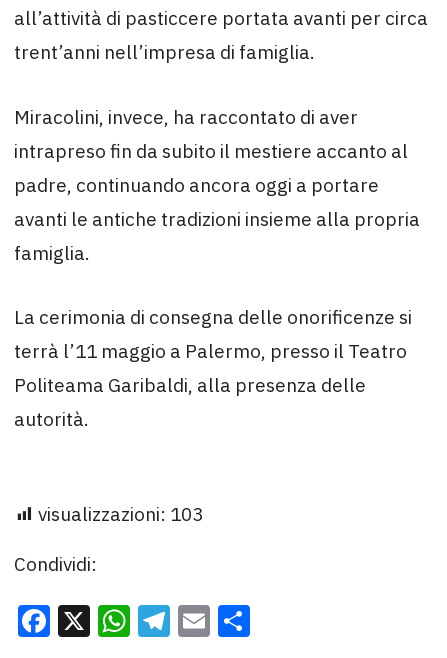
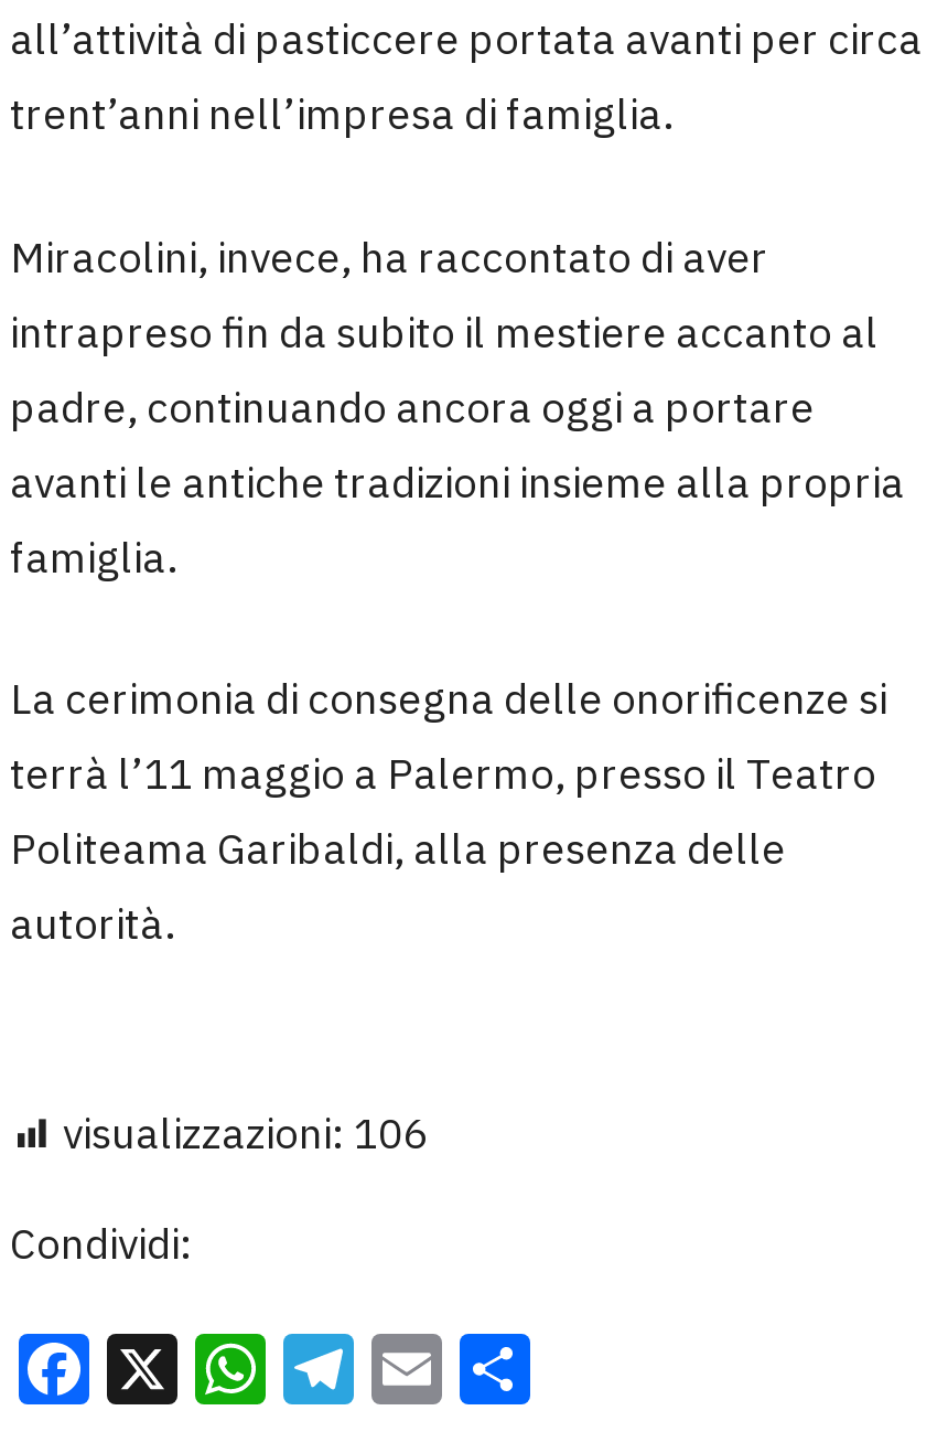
- visualizzazioni: 103
+ visualizzazioni: 106
